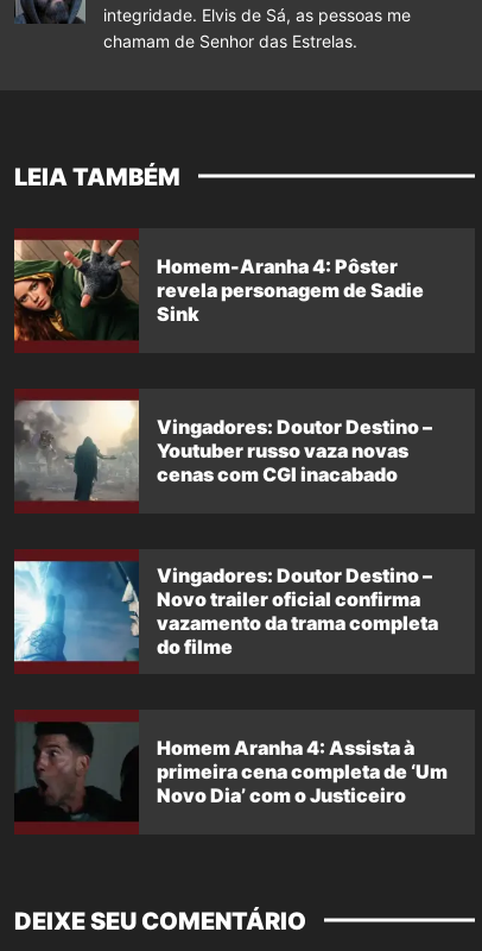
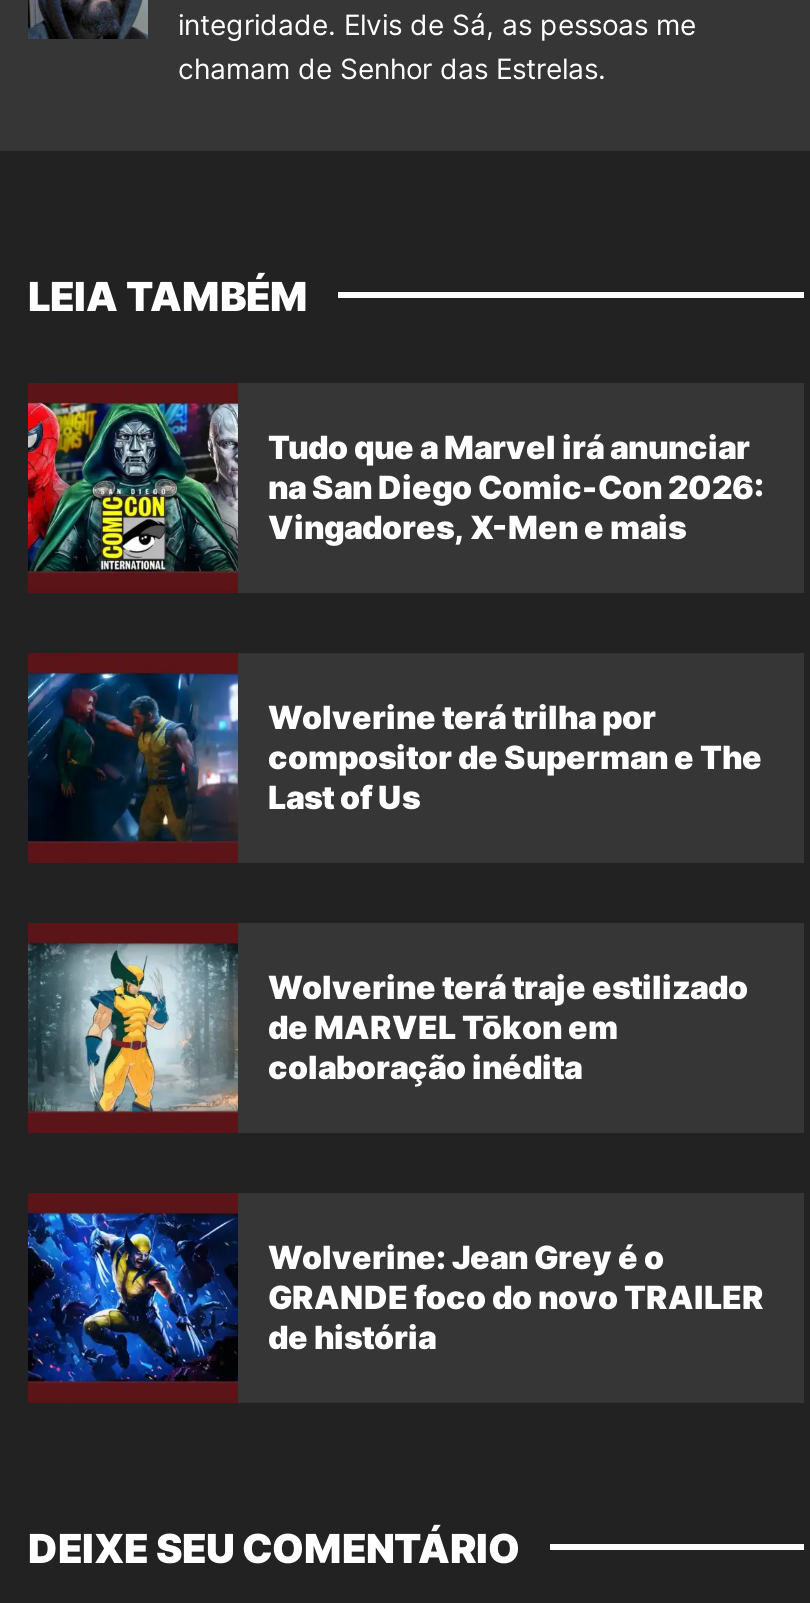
- [image]
- Homem-Aranha 4: Pôster
- revela personagem de Sadie
- Sink
+ [image]
+ Tudo que a Marvel irá anunciar
+ na San Diego Comic-Con 2026:
+ Vingadores, X-Men e mais

- [image]
- Vingadores: Doutor Destino –
- Youtuber russo vaza novas
- cenas com CGI inacabado
+ [image]
+ Wolverine terá trilha por
+ compositor de Superman e The
+ Last of Us

- [image]
- Vingadores: Doutor Destino –
- Novo trailer oficial confirma
- vazamento da trama completa
- do filme
+ [image]
+ Wolverine terá traje estilizado
+ de MARVEL Tōkon em
+ colaboração inédita

- [image]
- Homem Aranha 4: Assista à
- primeira cena completa de ‘Um
- Novo Dia’ com o Justiceiro
+ [image]
+ Wolverine: Jean Grey é o
+ GRANDE foco do novo TRAILER
+ de história
